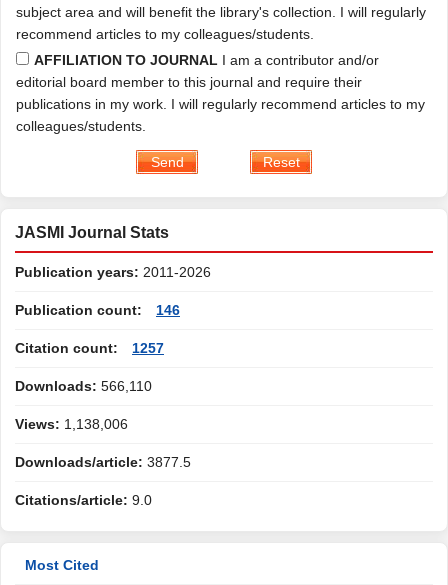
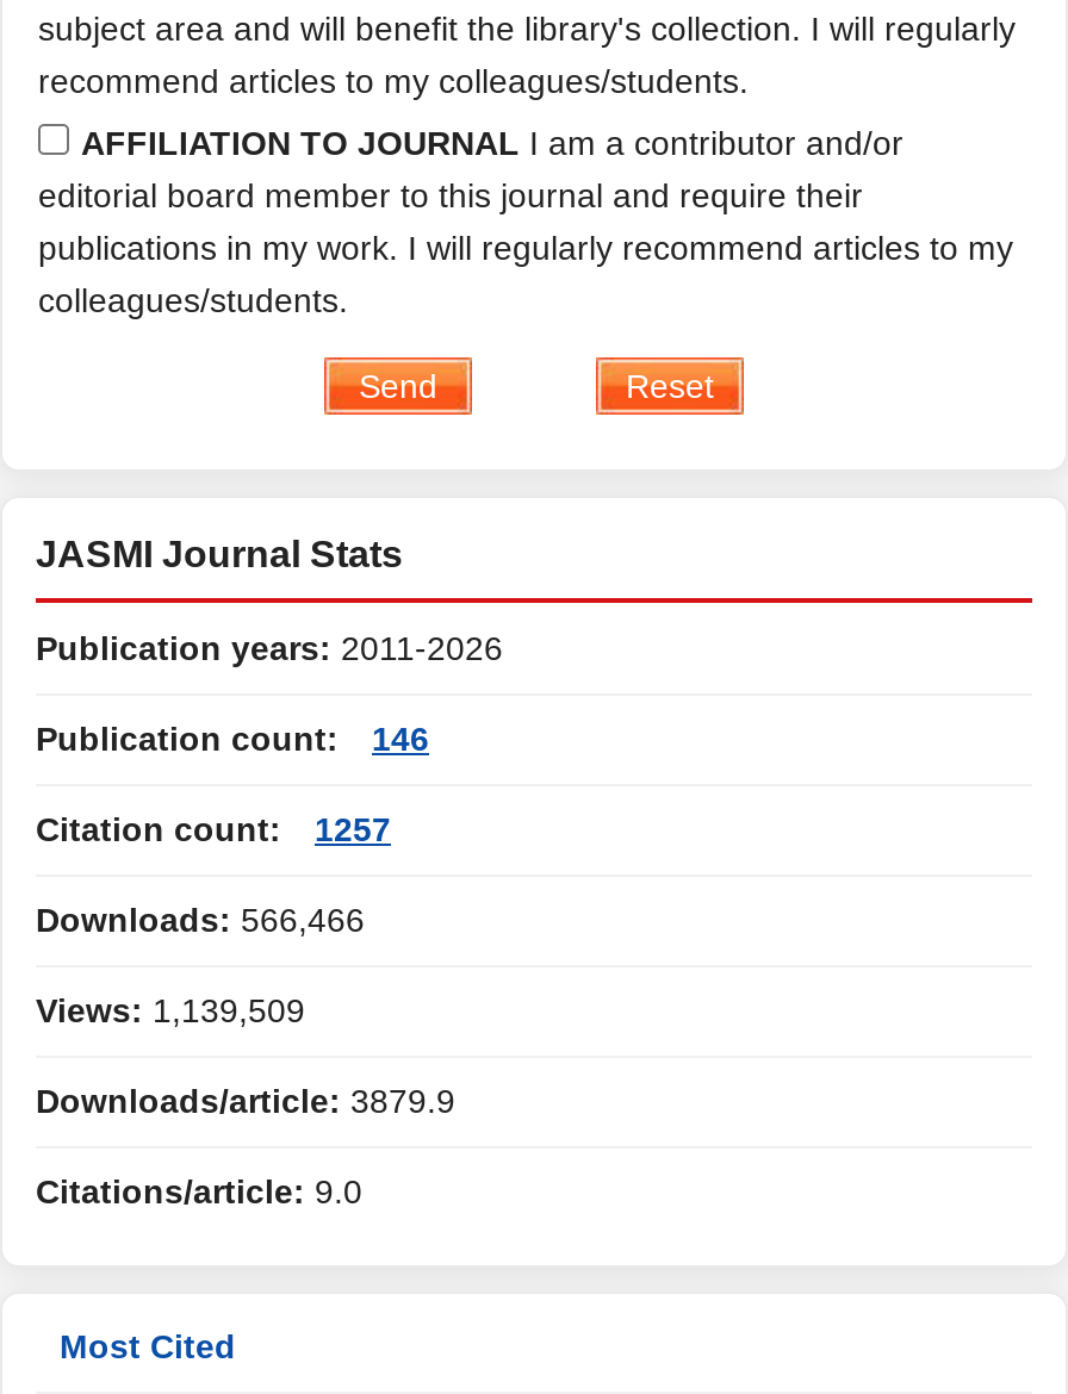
- Downloads: 566,110
+ Downloads: 566,466

- Views: 1,138,006
+ Views: 1,139,509

- Downloads/article: 3877.5
+ Downloads/article: 3879.9
